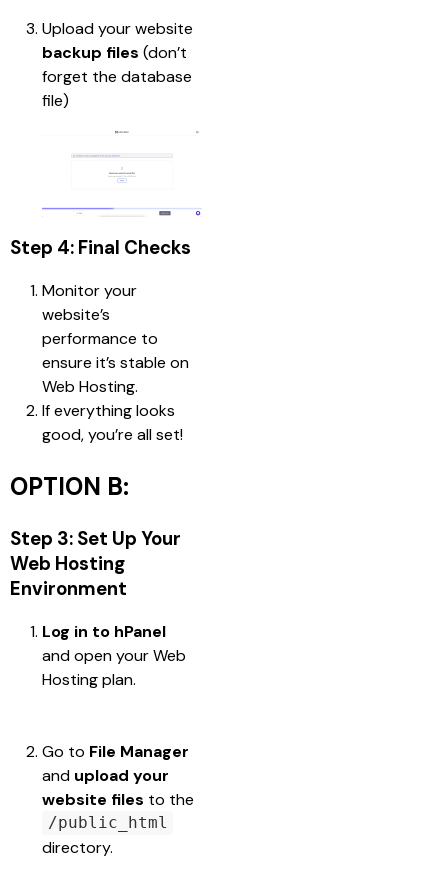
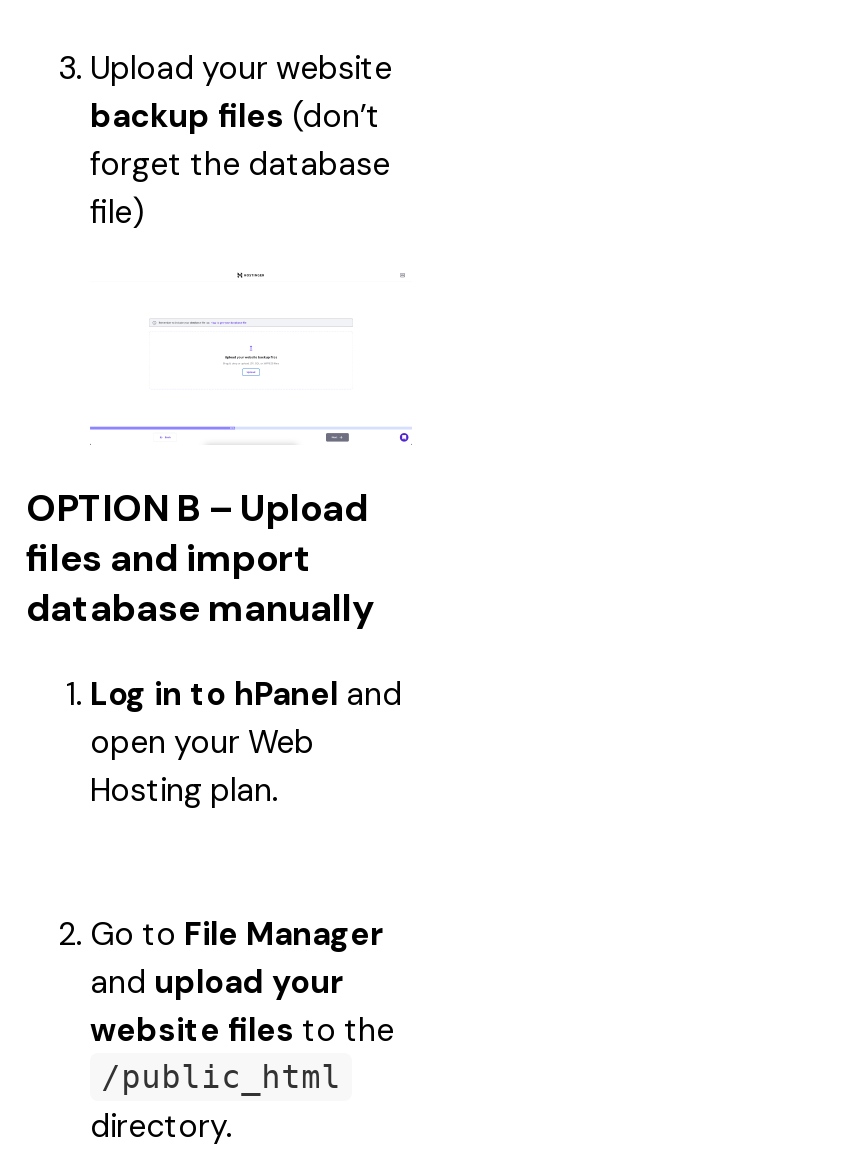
- Step 4: Final Checks
- Monitor your
- website’s
- performance to
- ensure it’s stable on
- Web Hosting.
- If everything looks
- good, you’re all set!
- OPTION B:
- Step 3: Set Up Your
- Web Hosting
- Environment
- Log in to hPanel
- and open your Web
+ OPTION B – Upload
+ files and import
+ database manually
+ Log in to hPanel and
+ open your Web
